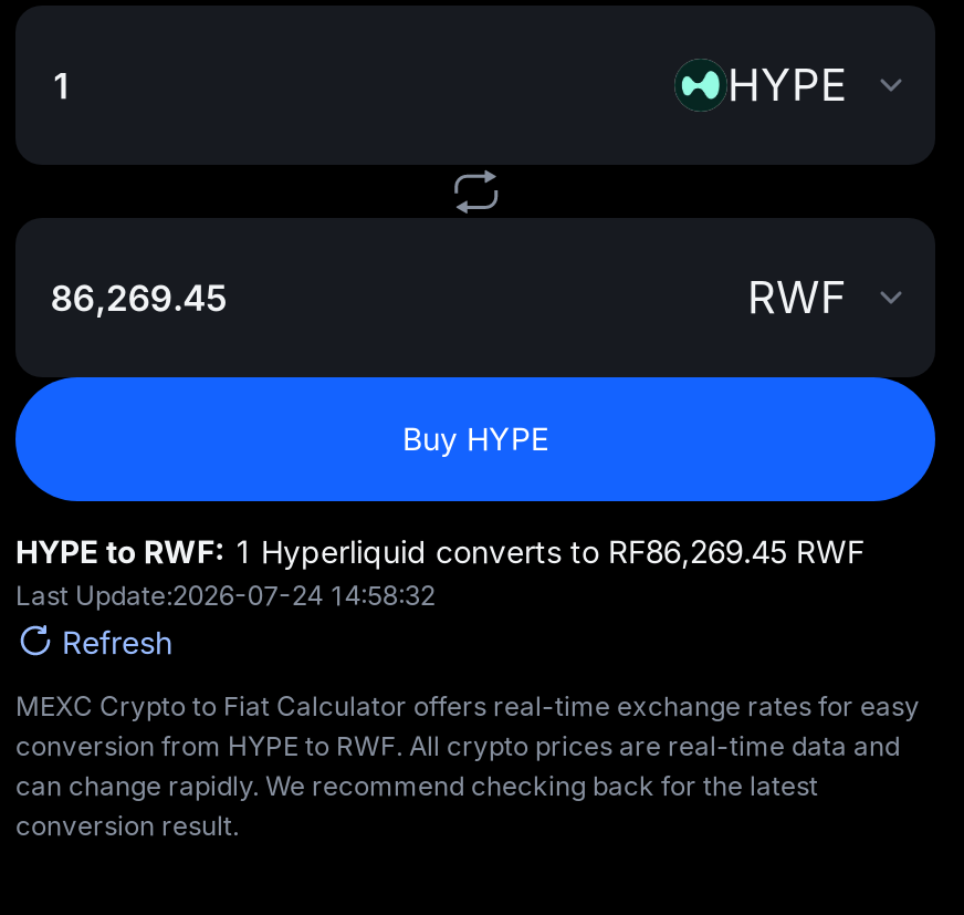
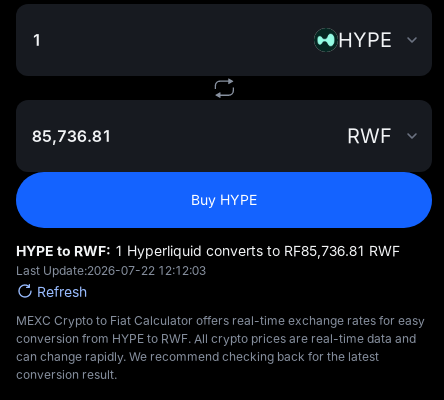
- HYPE to RWF: 1 Hyperliquid converts to RF86,269.45 RWF
+ HYPE to RWF: 1 Hyperliquid converts to RF85,736.81 RWF

- Last Update:2026-07-24 14:58:32
+ Last Update:2026-07-22 12:12:03
